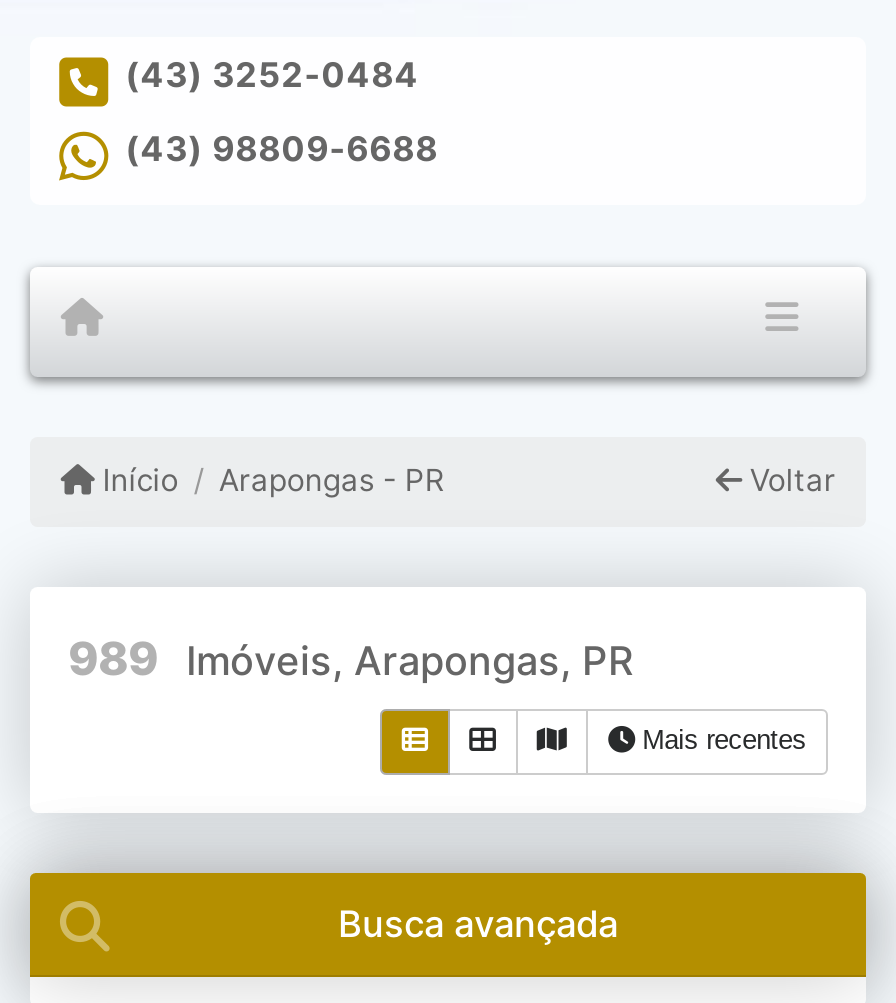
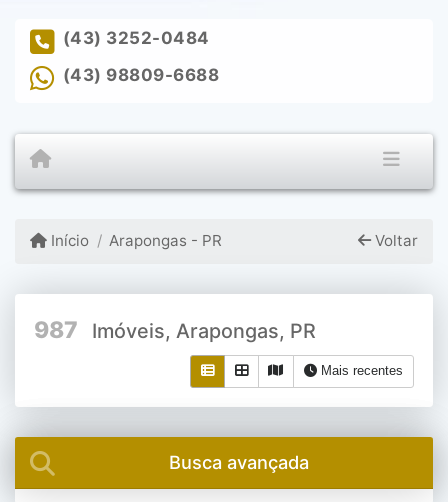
- 989 Imóveis, Arapongas, PR
+ 987 Imóveis, Arapongas, PR
